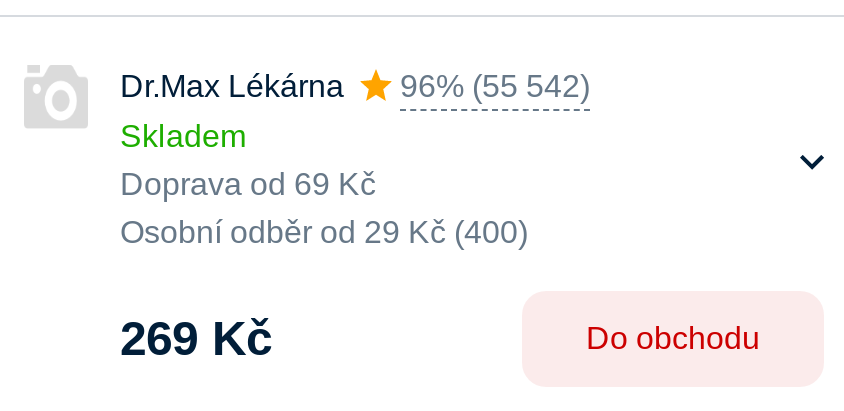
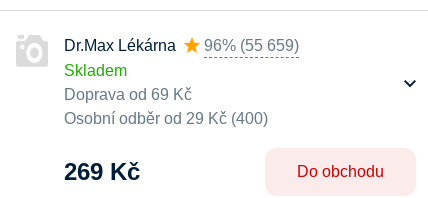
- Dr.Max Lékárna 96% (55 542)
+ Dr.Max Lékárna 96% (55 659)
